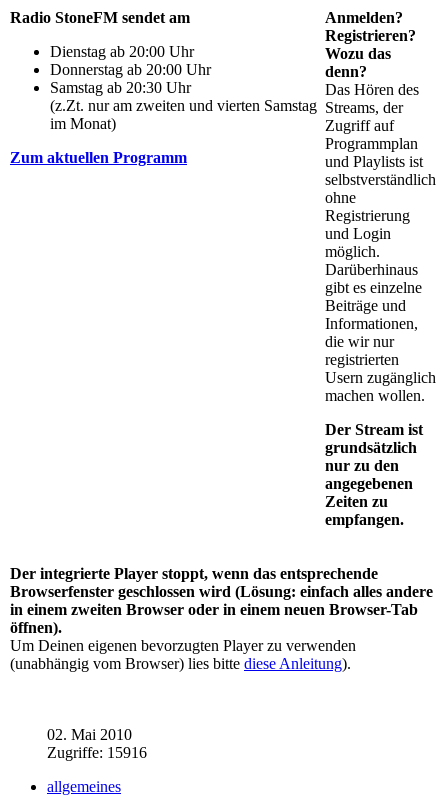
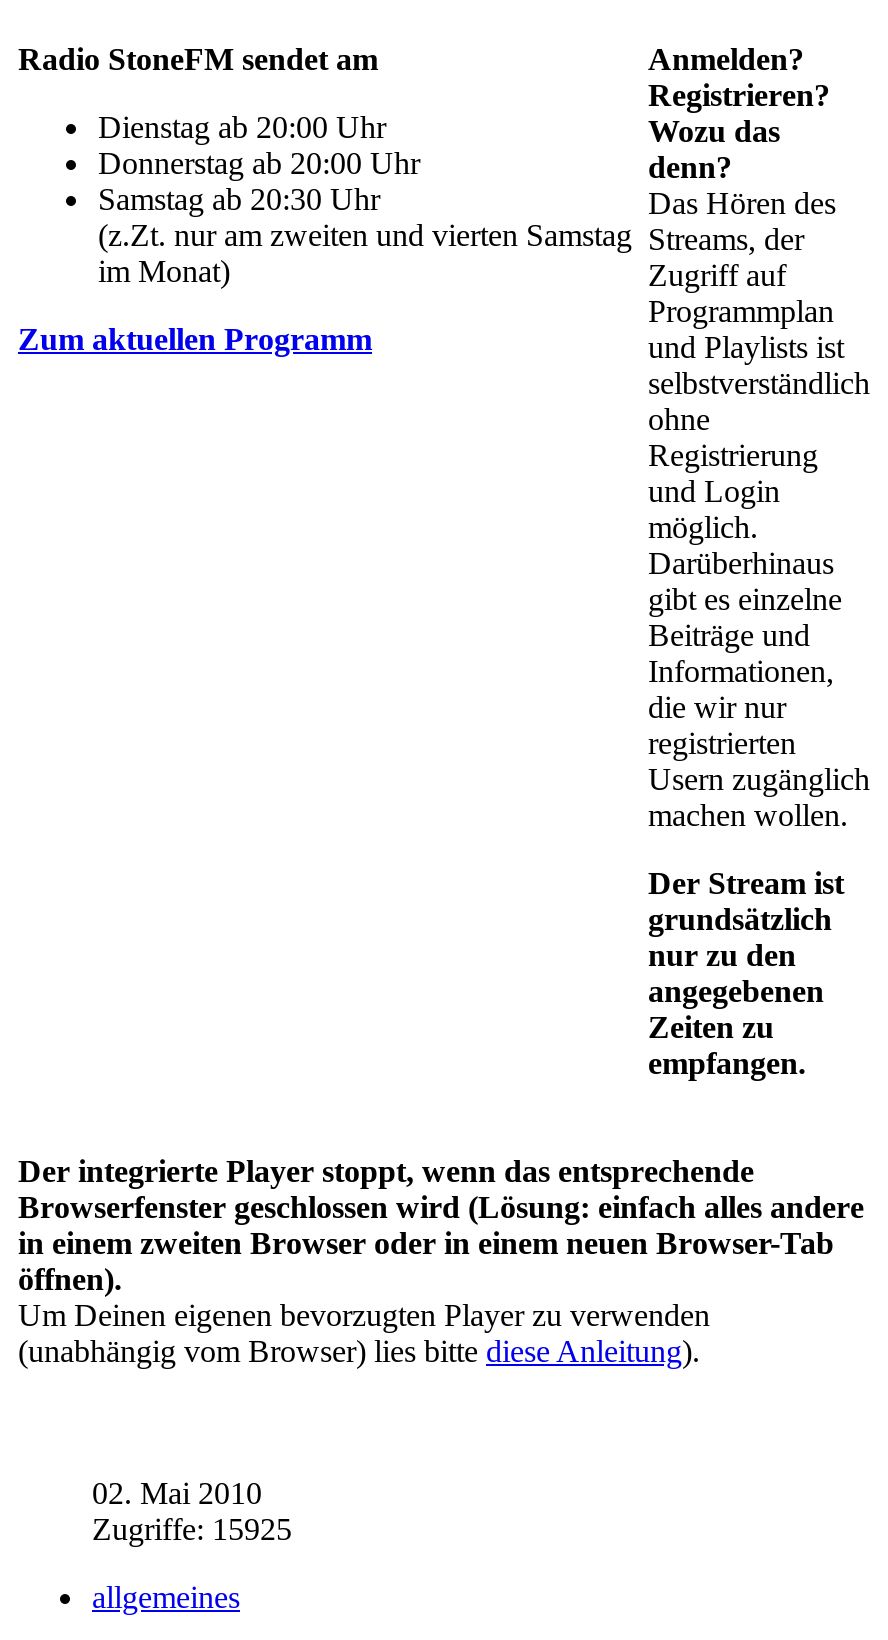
- Zugriffe: 15916
+ Zugriffe: 15925
